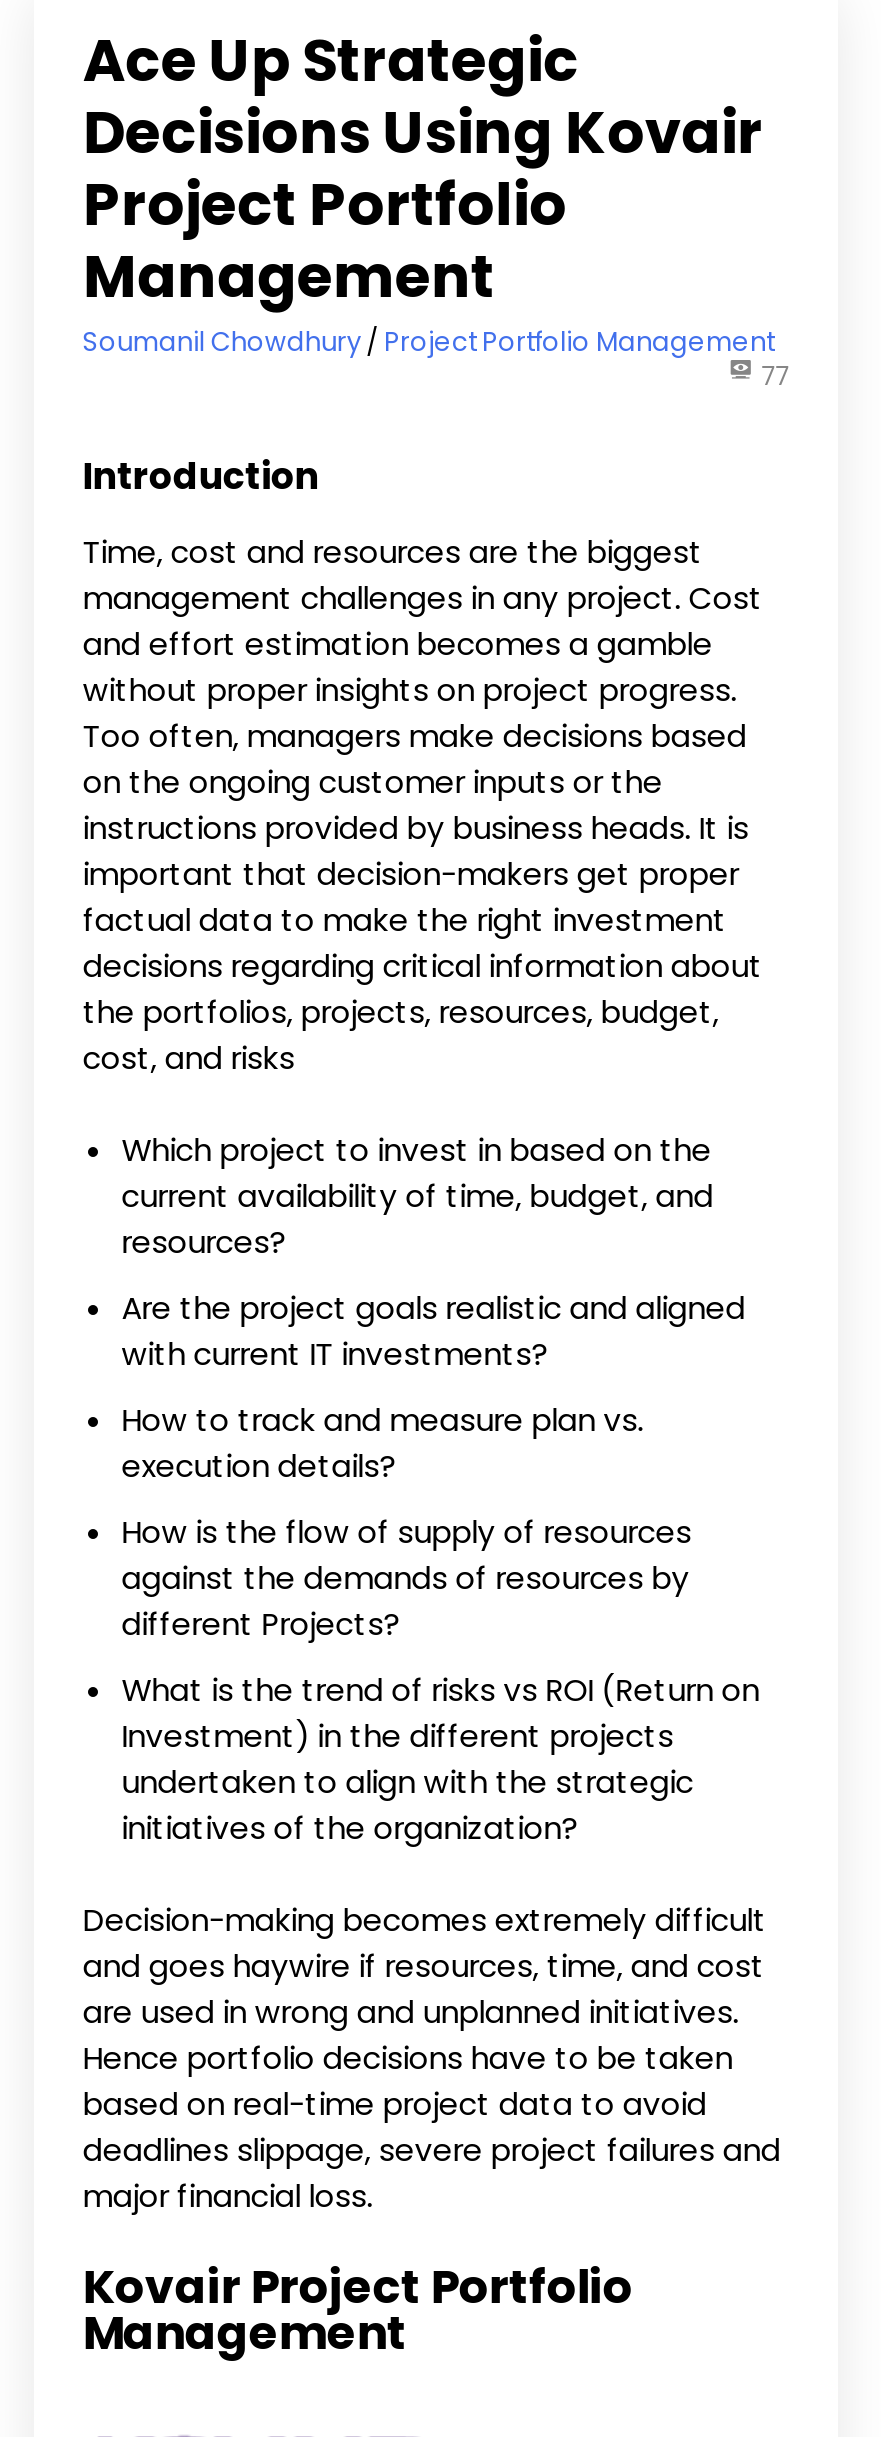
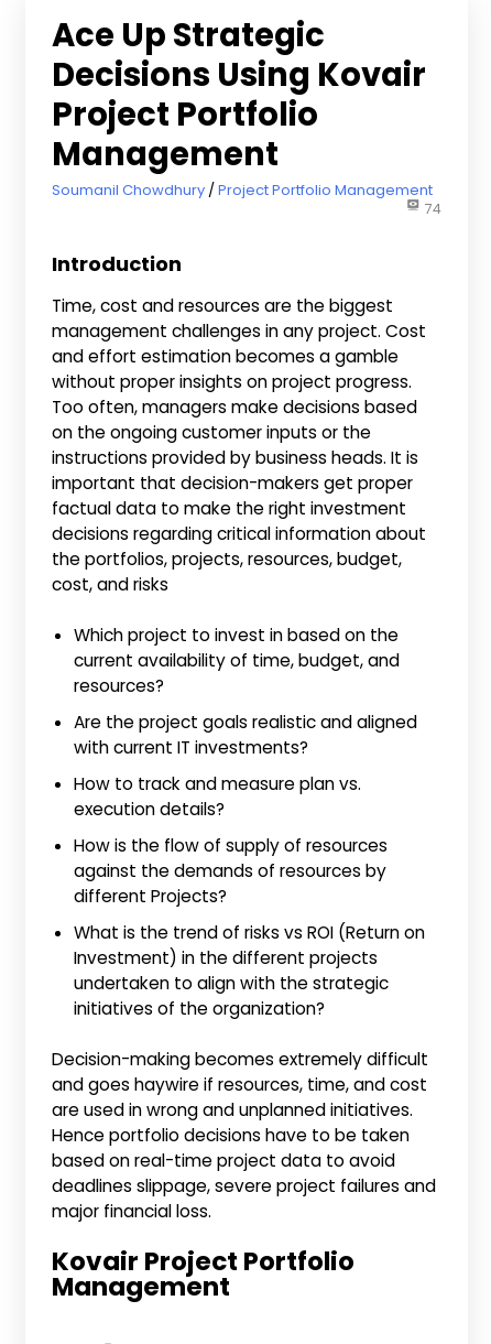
- 77
+ 74
